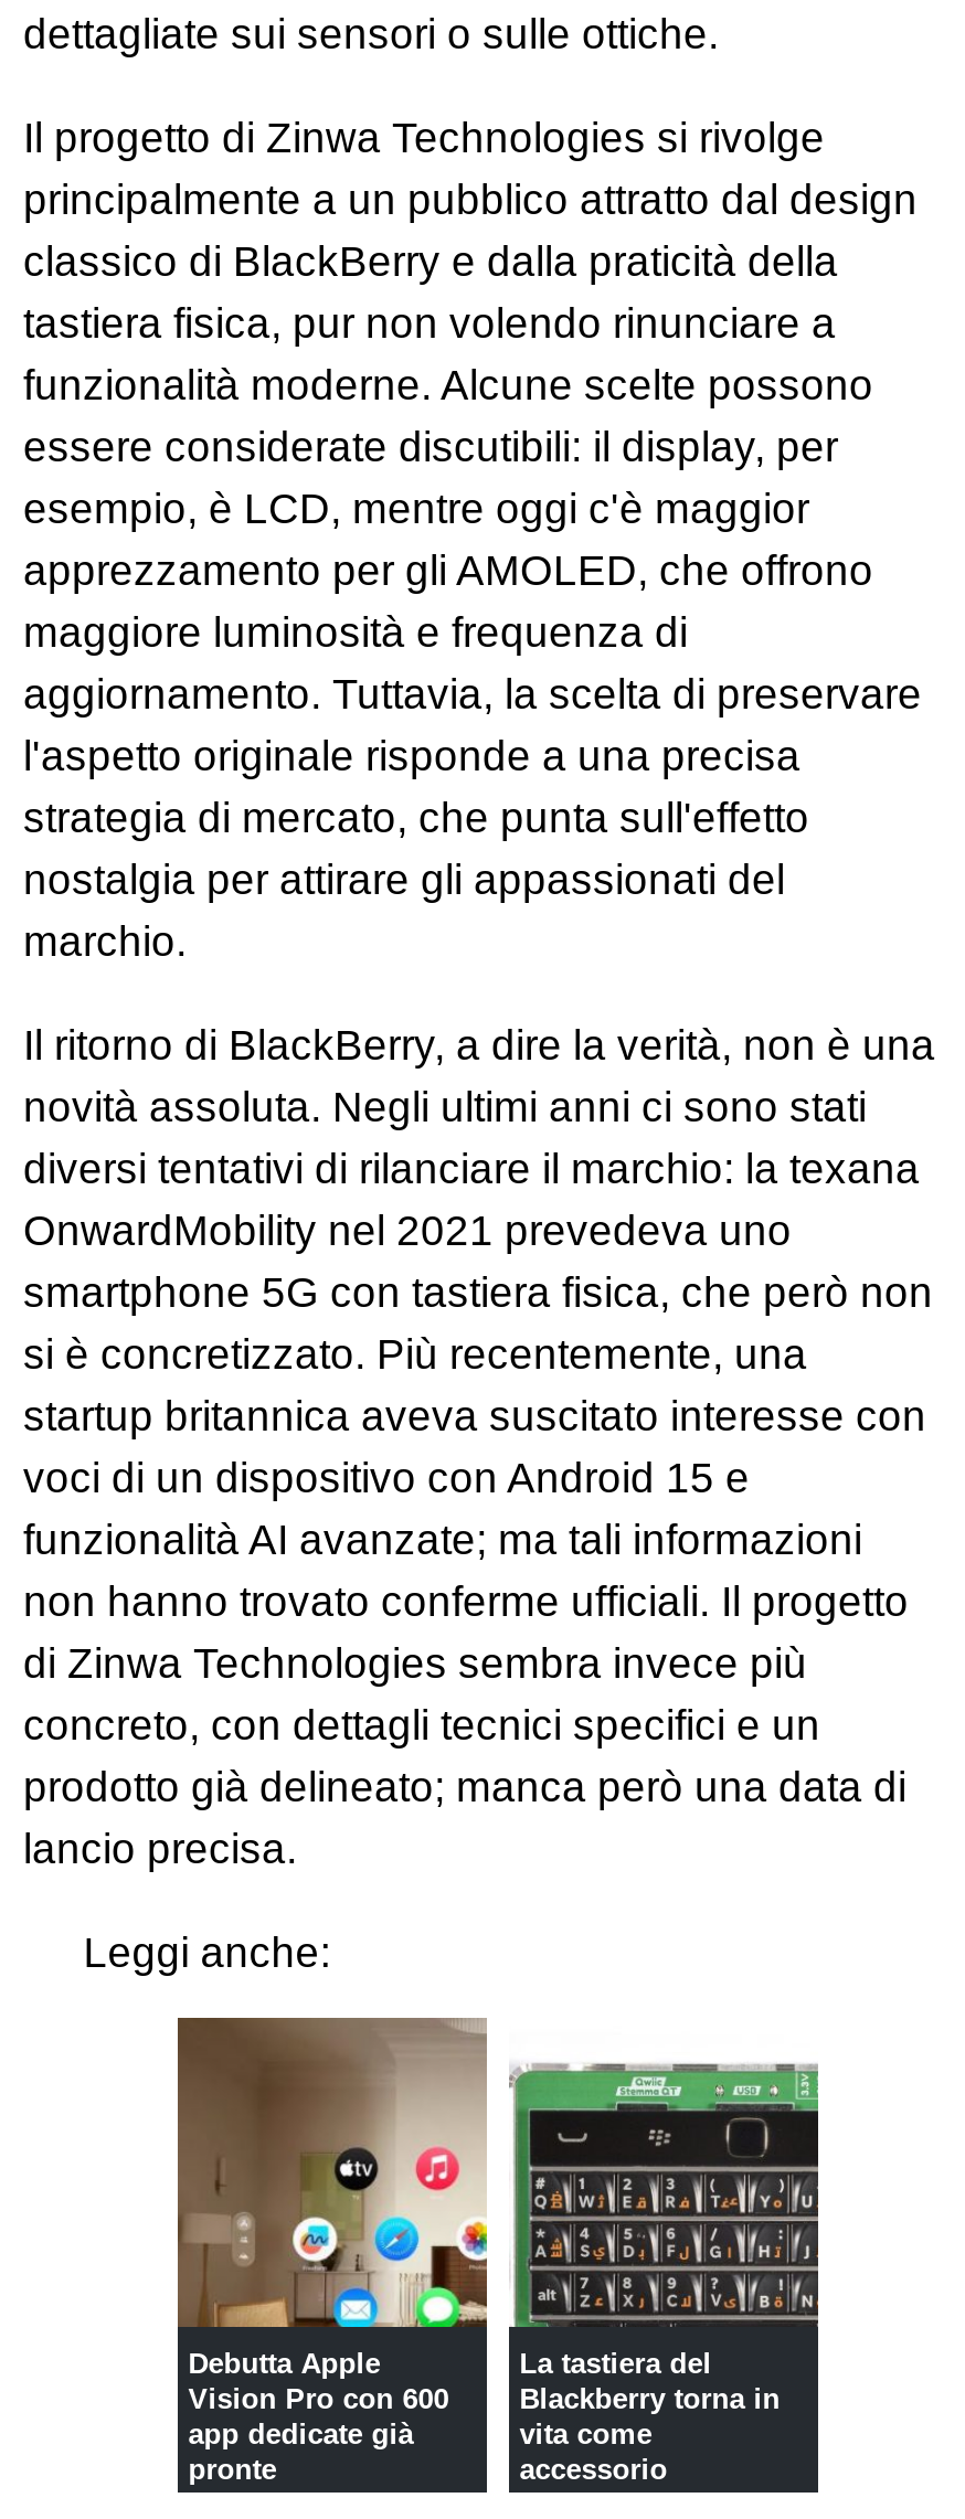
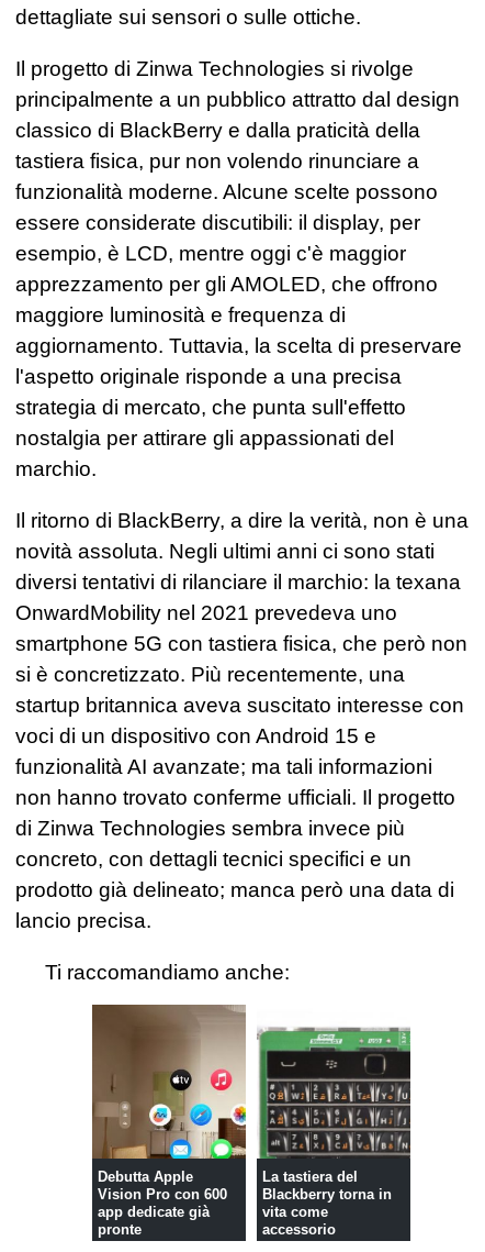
- Leggi anche:
+ Ti raccomandiamo anche:
